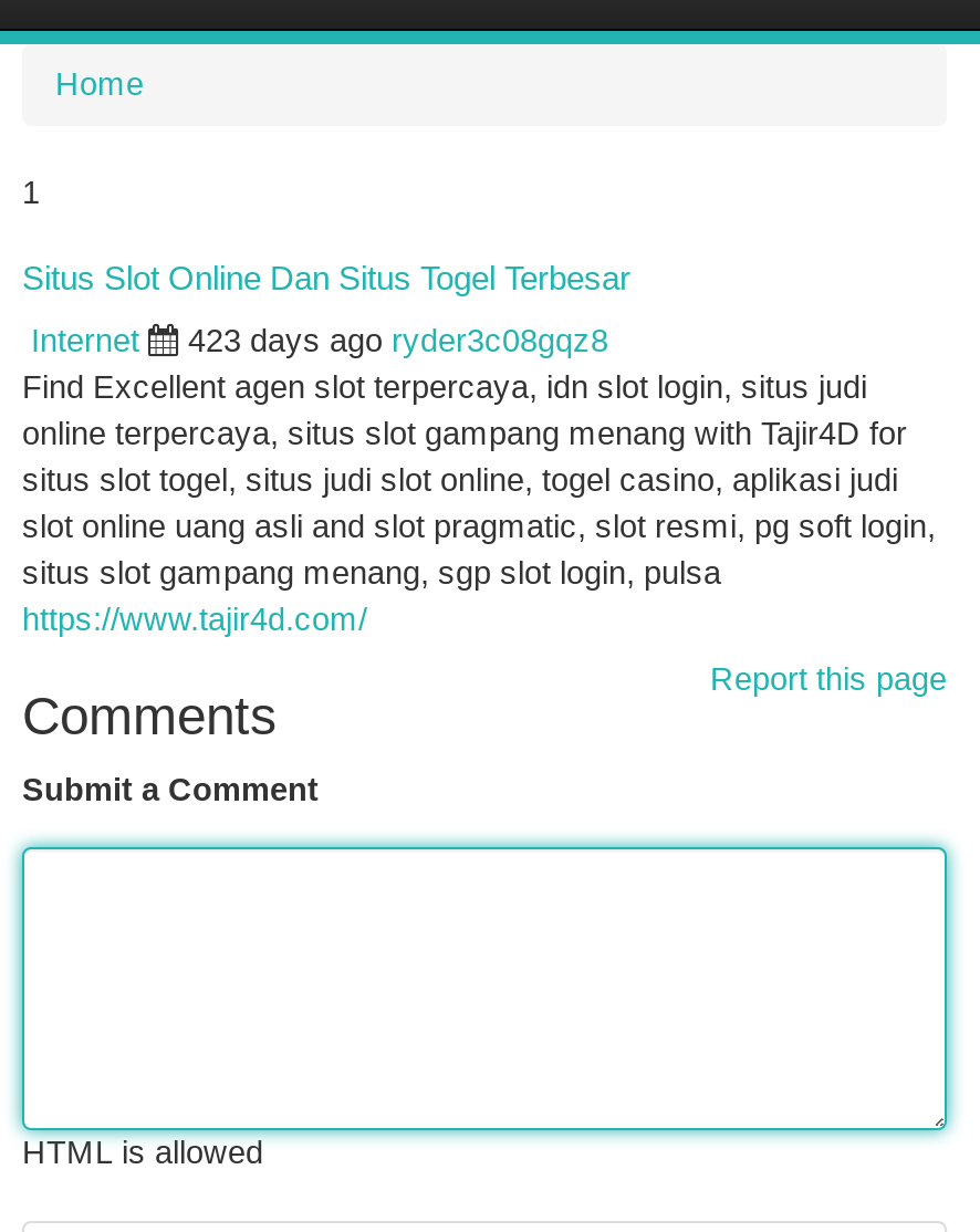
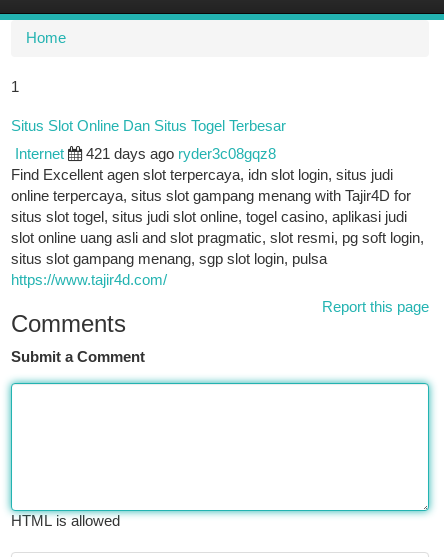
- 423 days ago ryder3c08gqz8
+ 421 days ago ryder3c08gqz8
